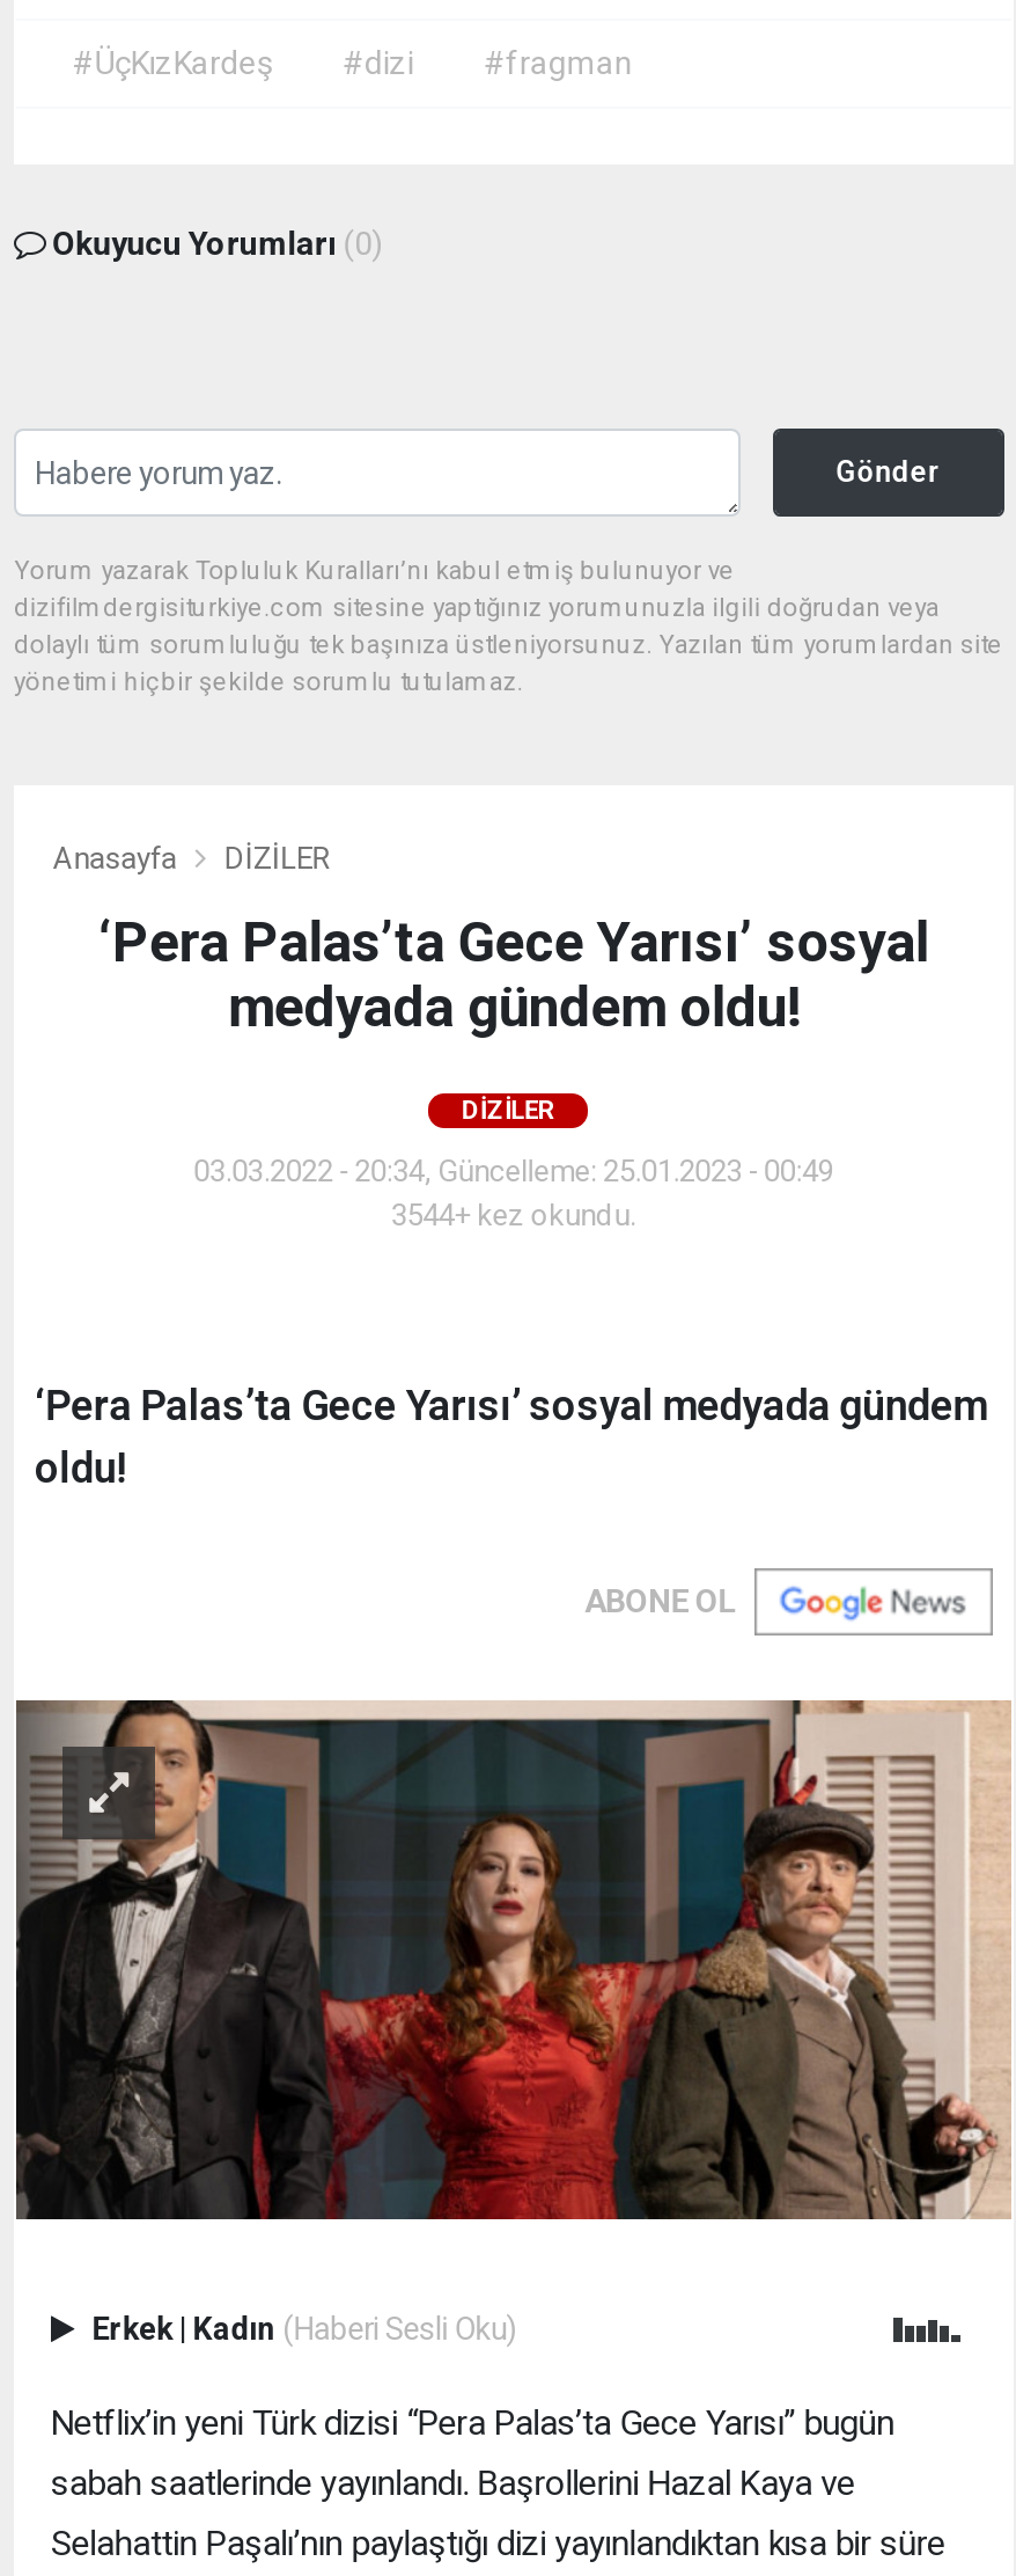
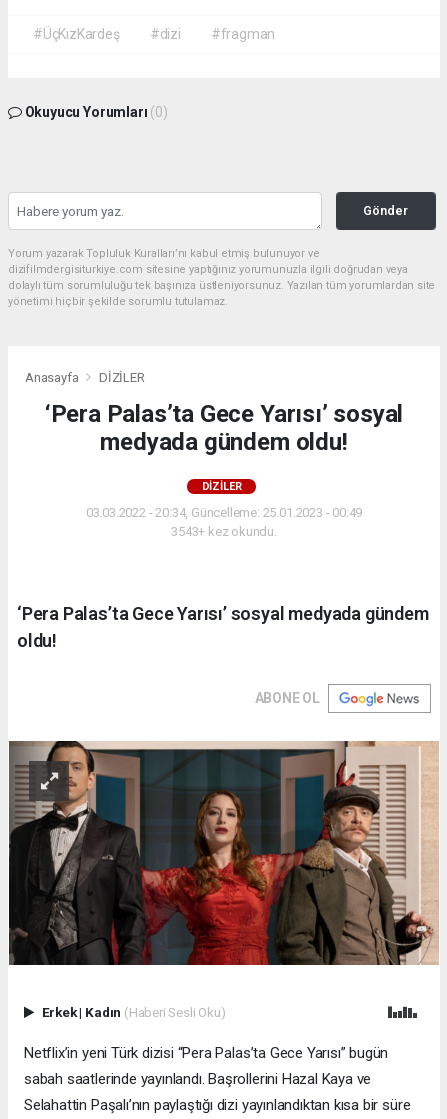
- 3544+ kez okundu.
+ 3543+ kez okundu.
